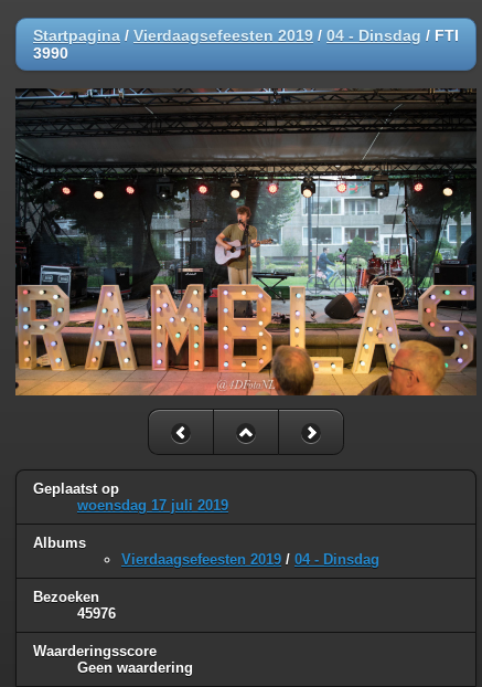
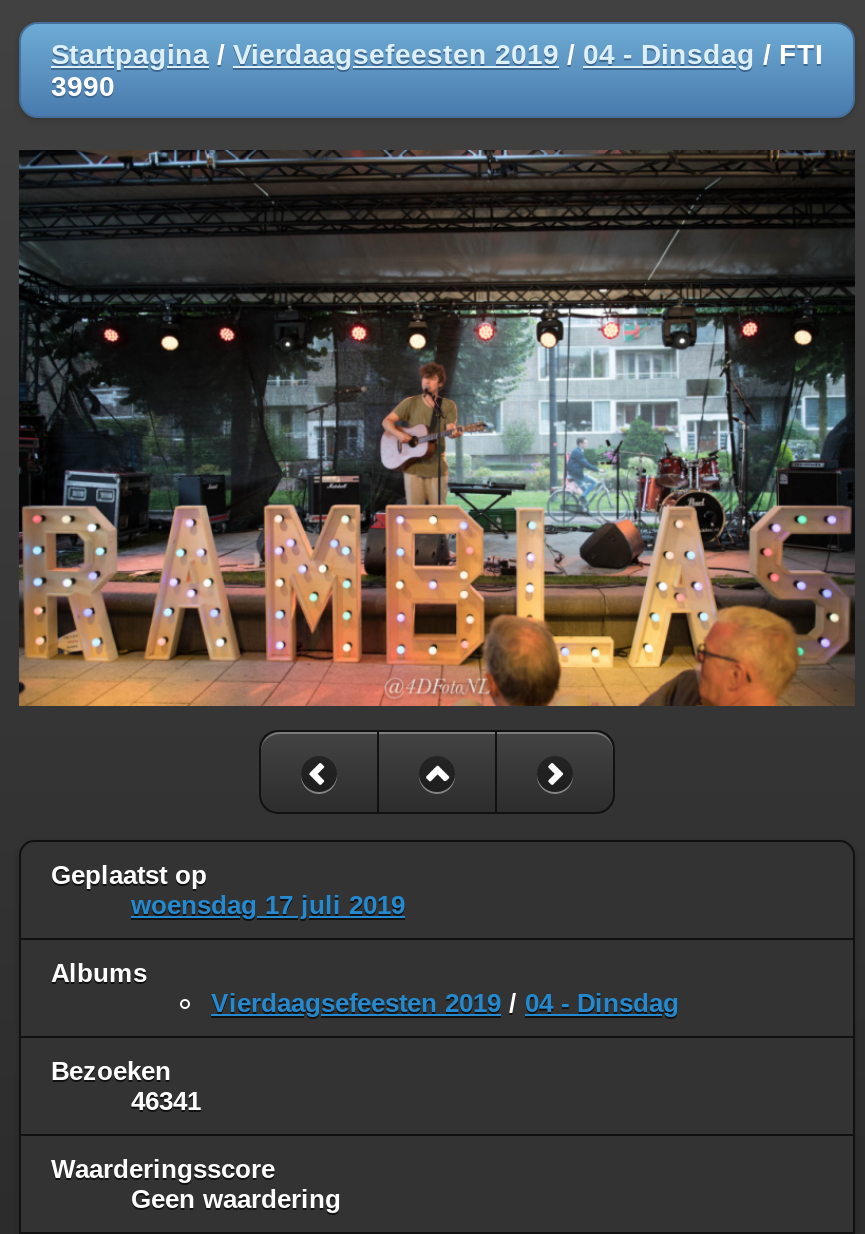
- 45976
+ 46341
